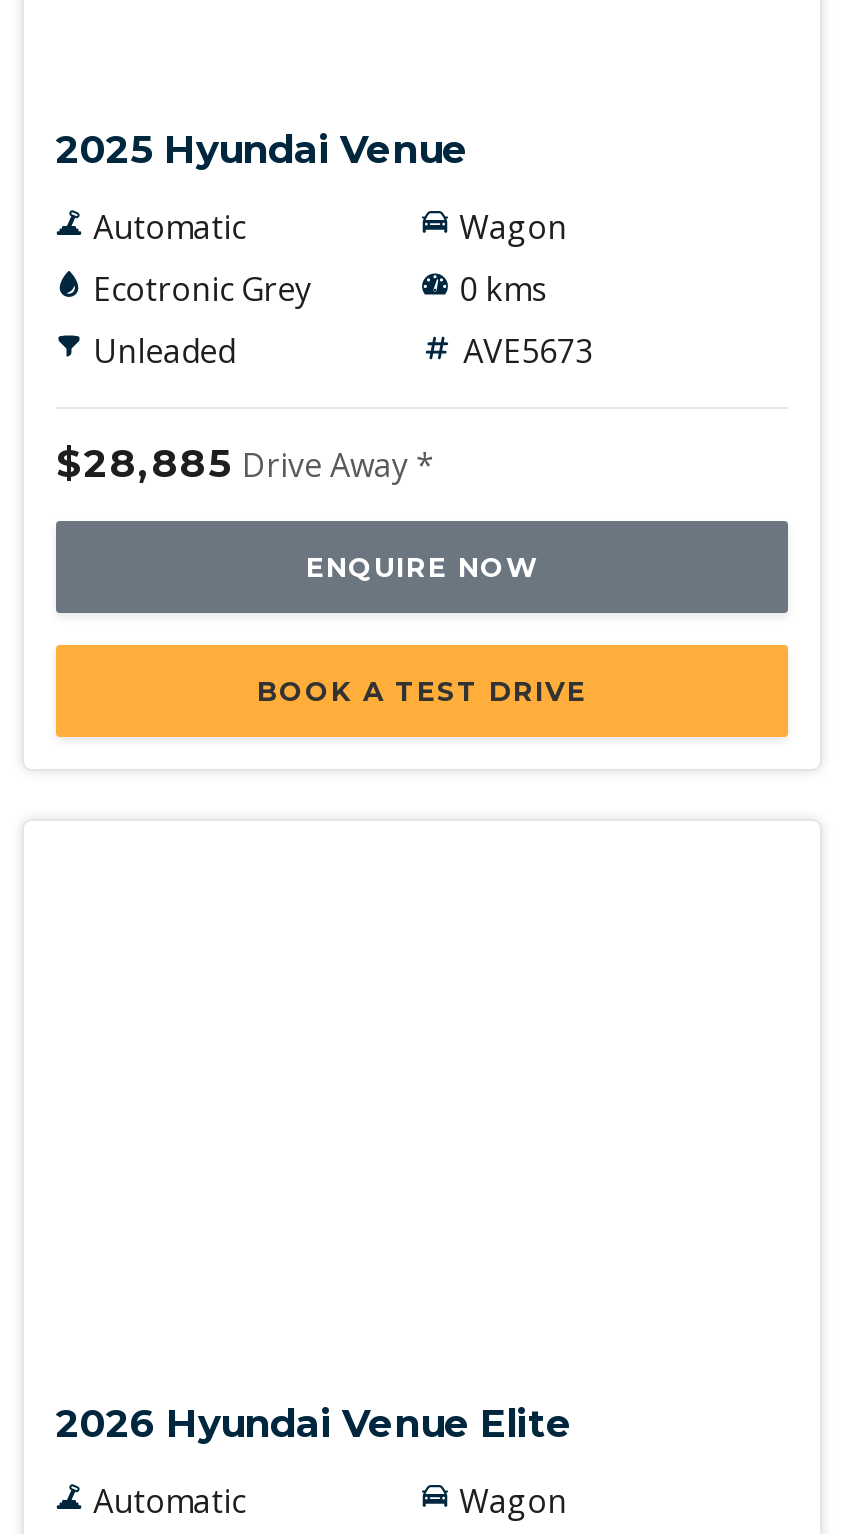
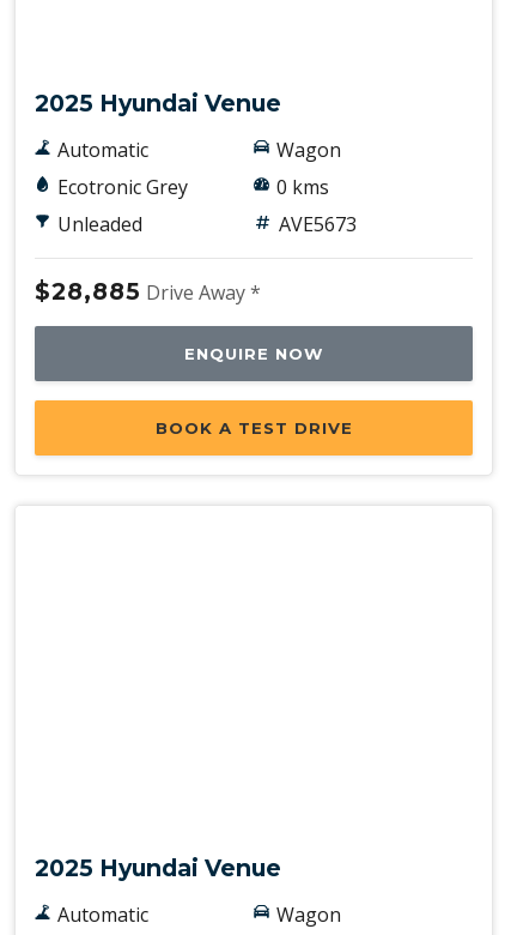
- 2026 Hyundai Venue Elite
+ 2025 Hyundai Venue
